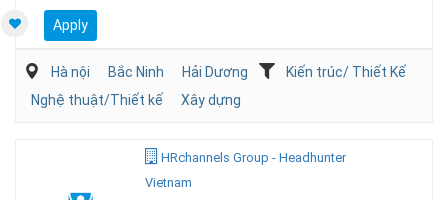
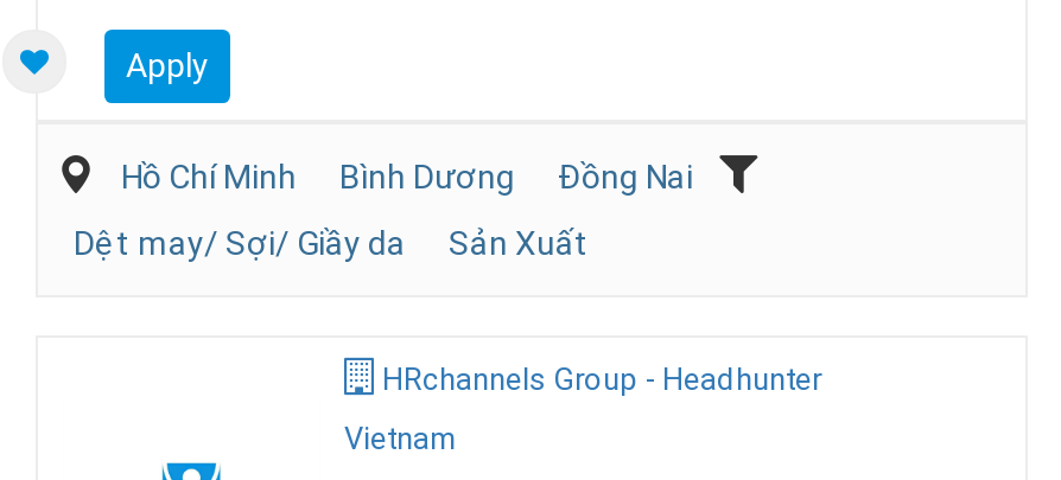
- Hà nội
- Bắc Ninh
- Hải Dương
- Kiến trúc/ Thiết Kế
+ Hồ Chí Minh
+ Bình Dương
+ Đồng Nai

- Nghệ thuật/Thiết kế
- Xây dựng
+ Dệt may/ Sợi/ Giầy da
+ Sản Xuất
